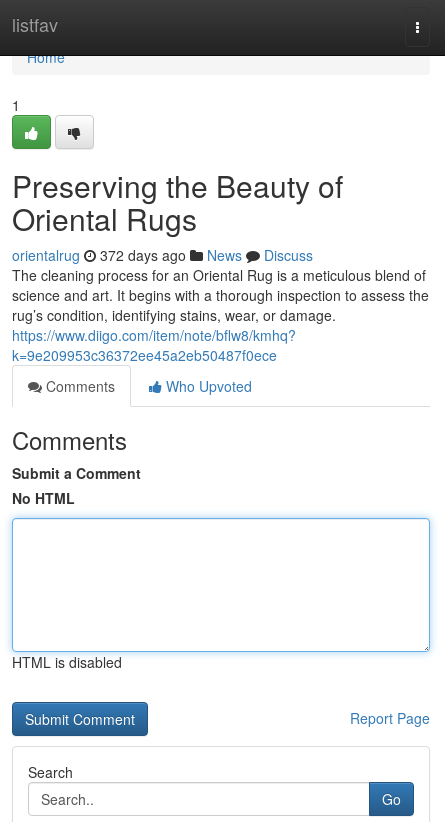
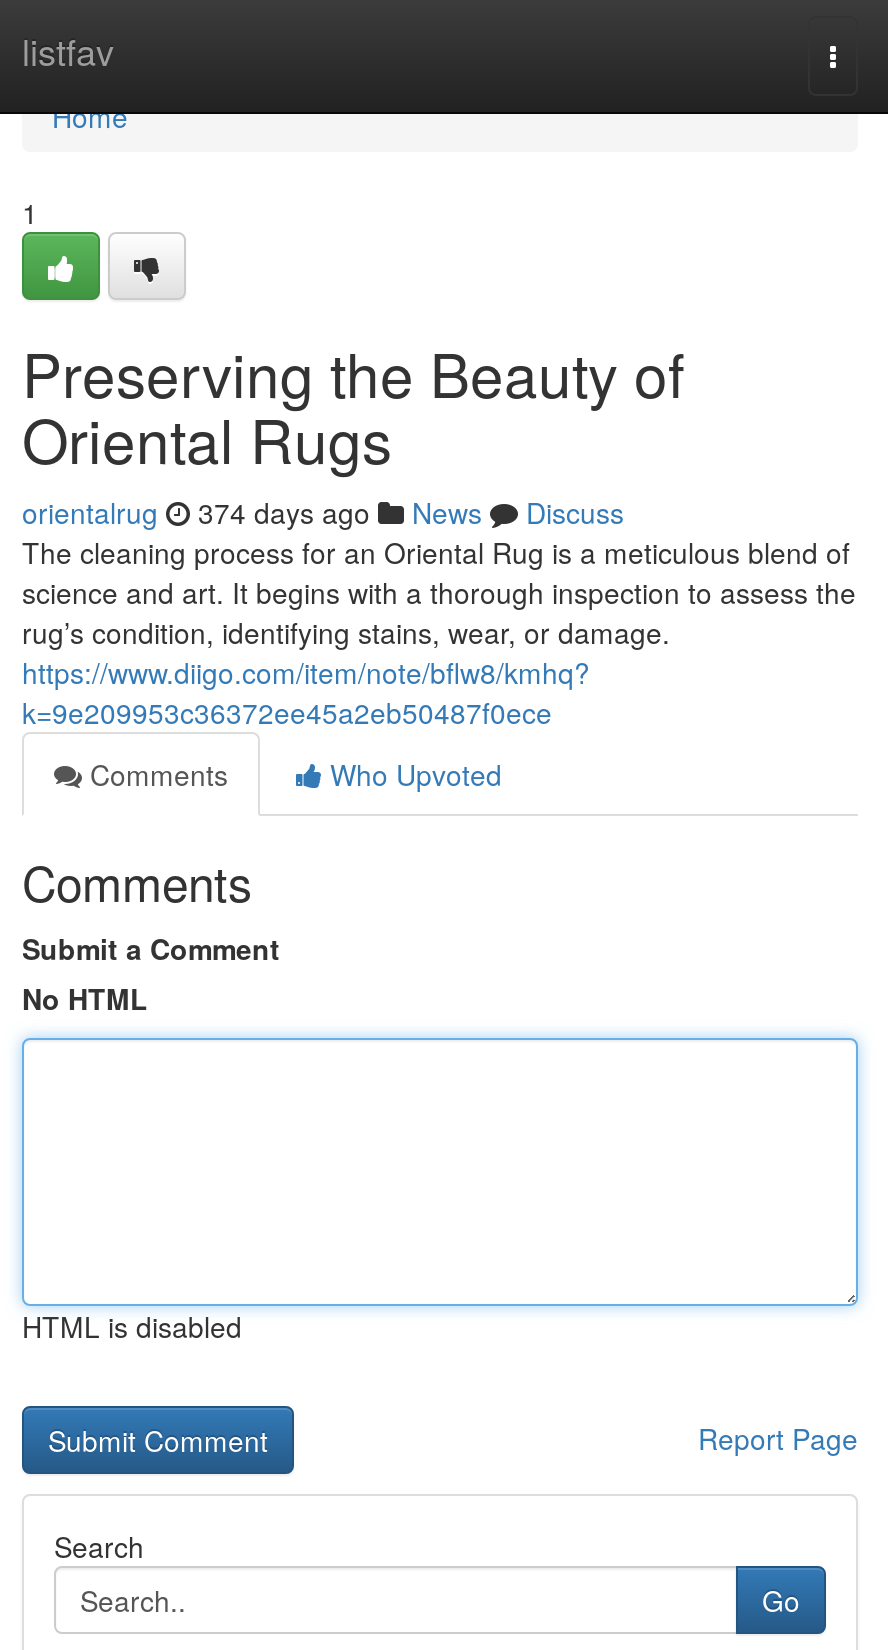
- orientalrug 372 days ago News Discuss
+ orientalrug 374 days ago News Discuss
